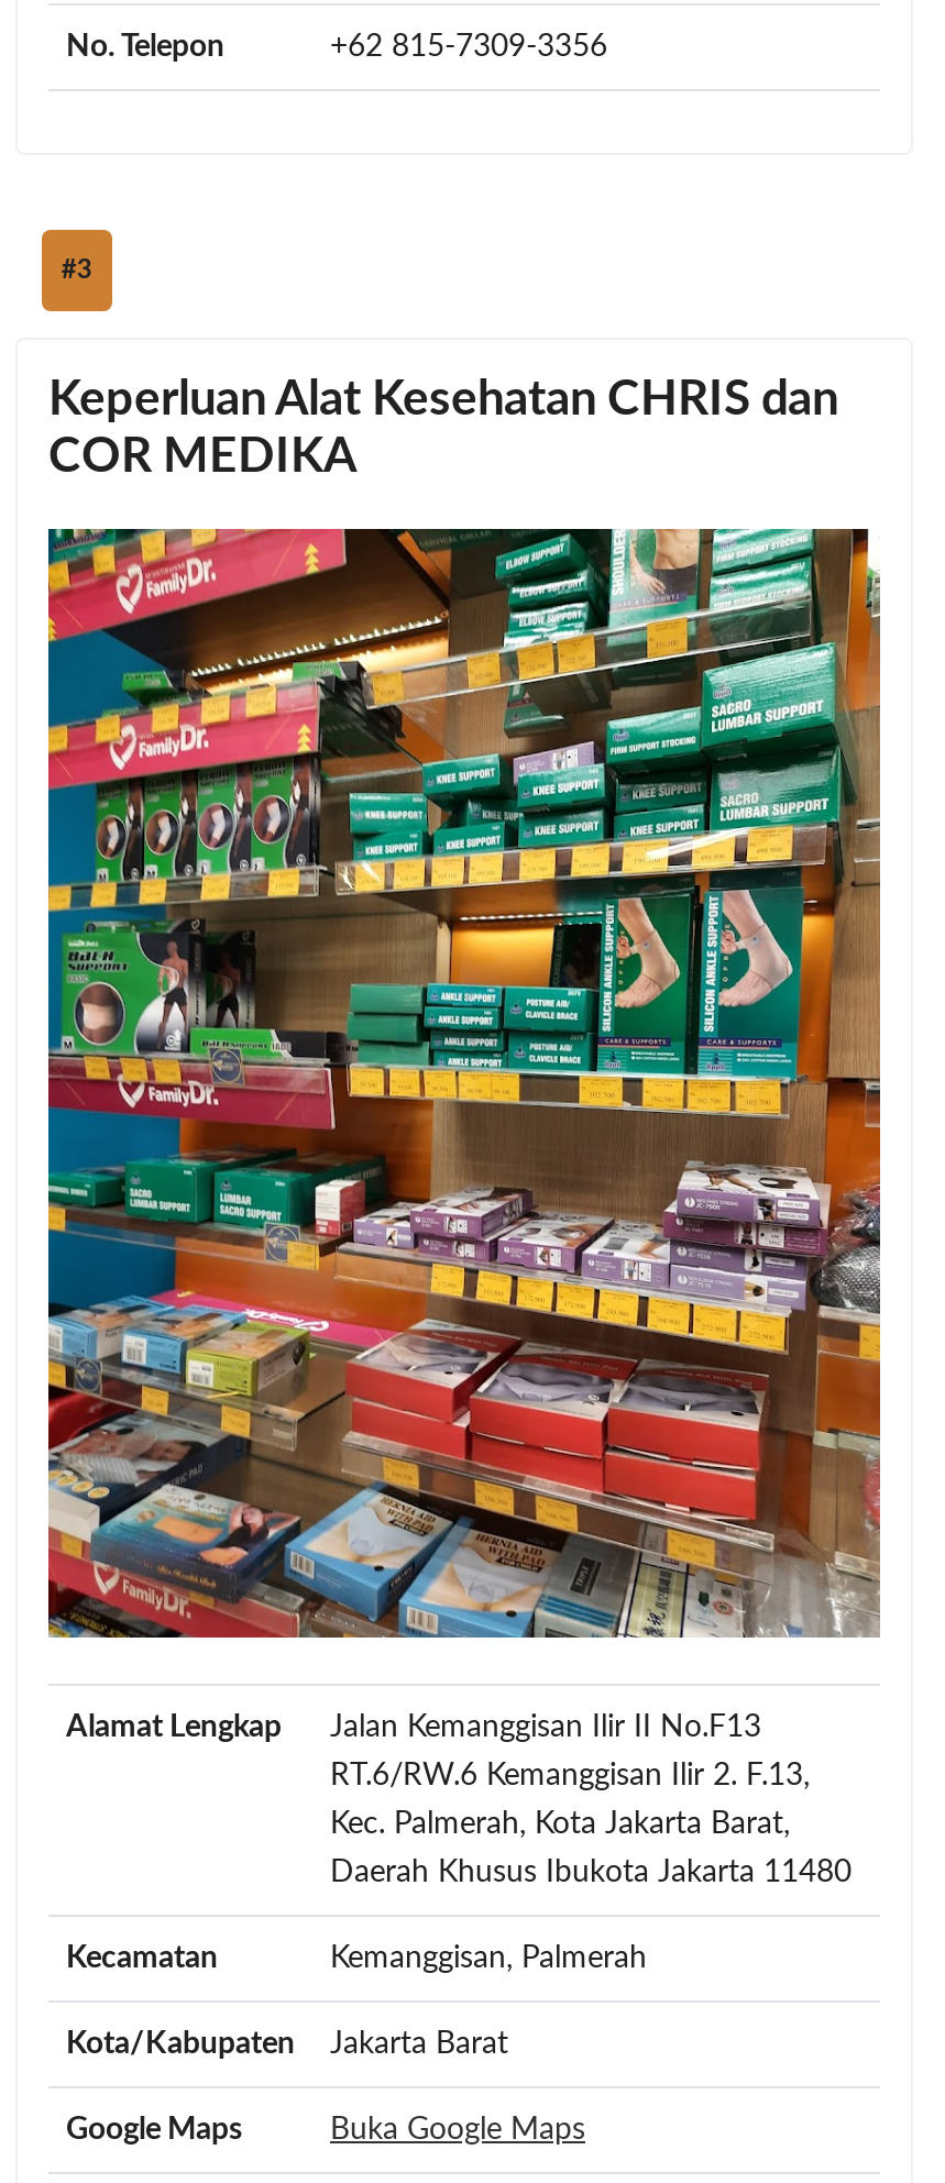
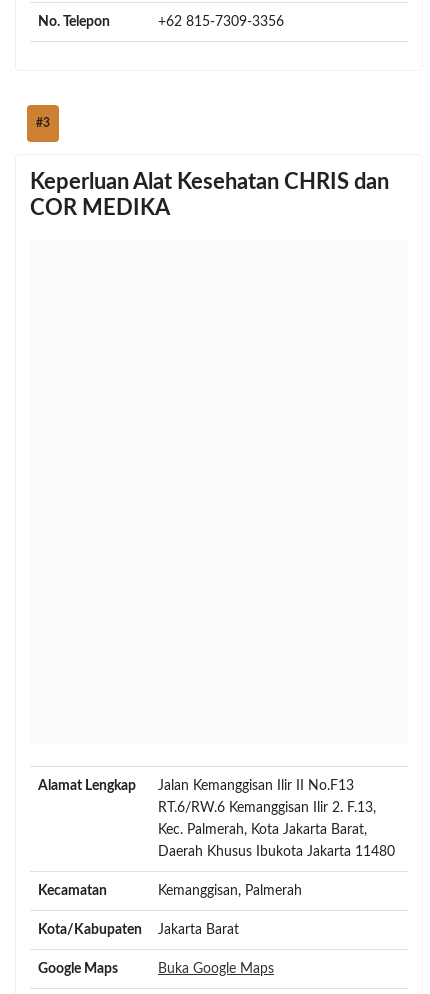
- [image]
